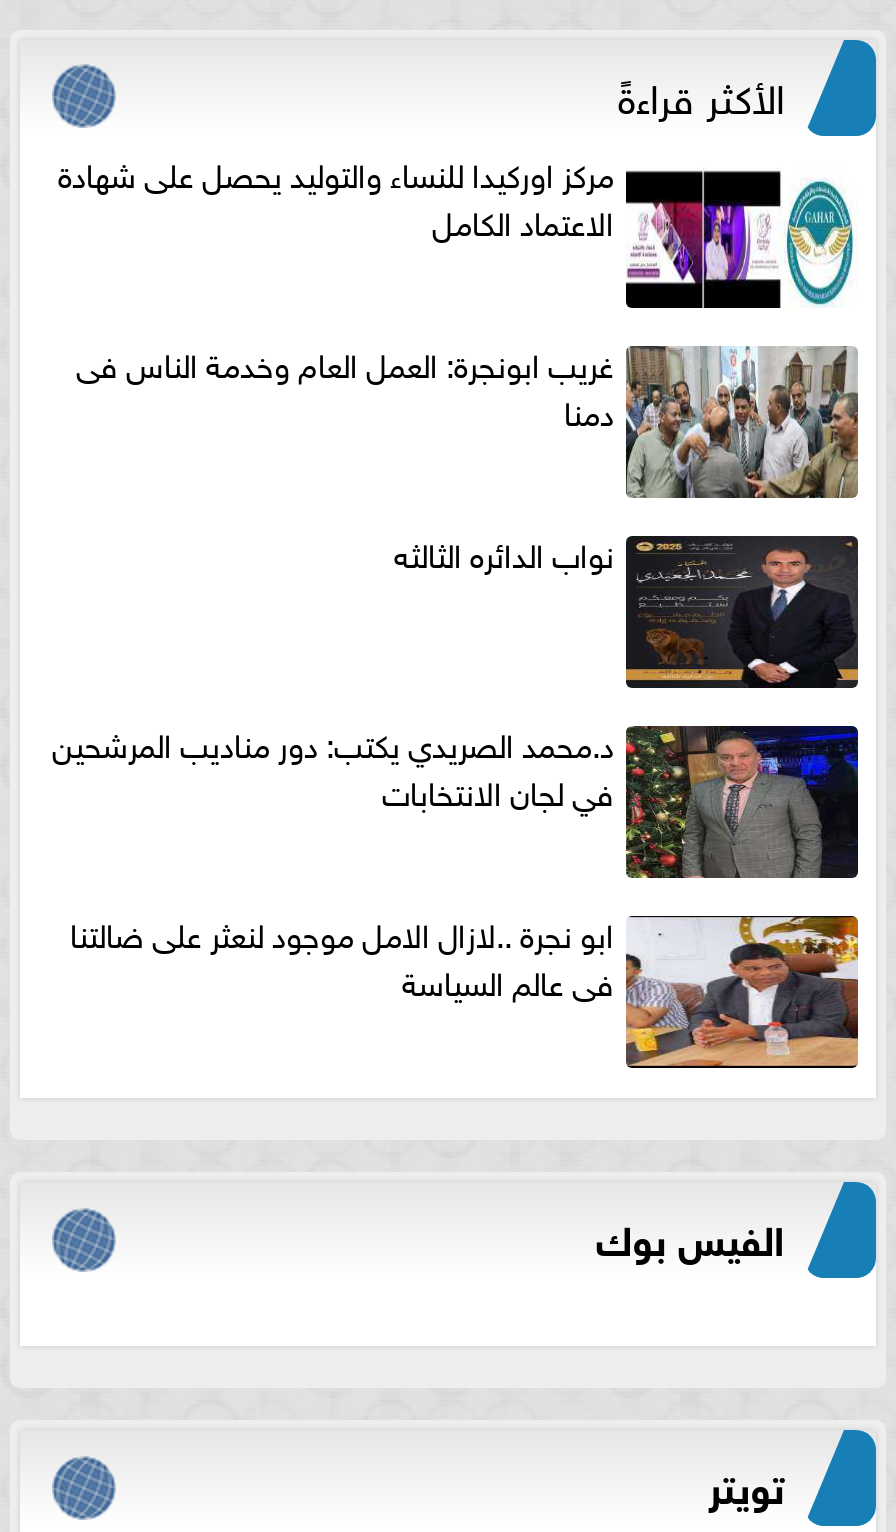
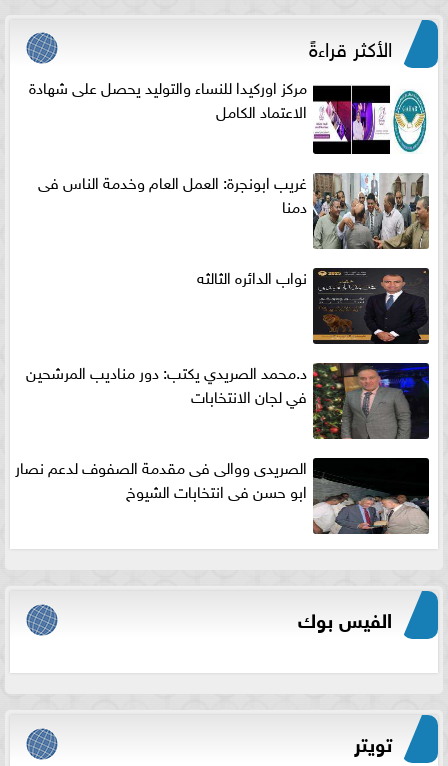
- [image]
- ابو نجرة ..لازال الامل موجود لنعثر على ضالتنا
- فى عالم السياسة
+ [image]
+ الصريدى ووالى فى مقدمة الصفوف لدعم نصار
+ ابو حسن فى انتخابات الشيوخ
